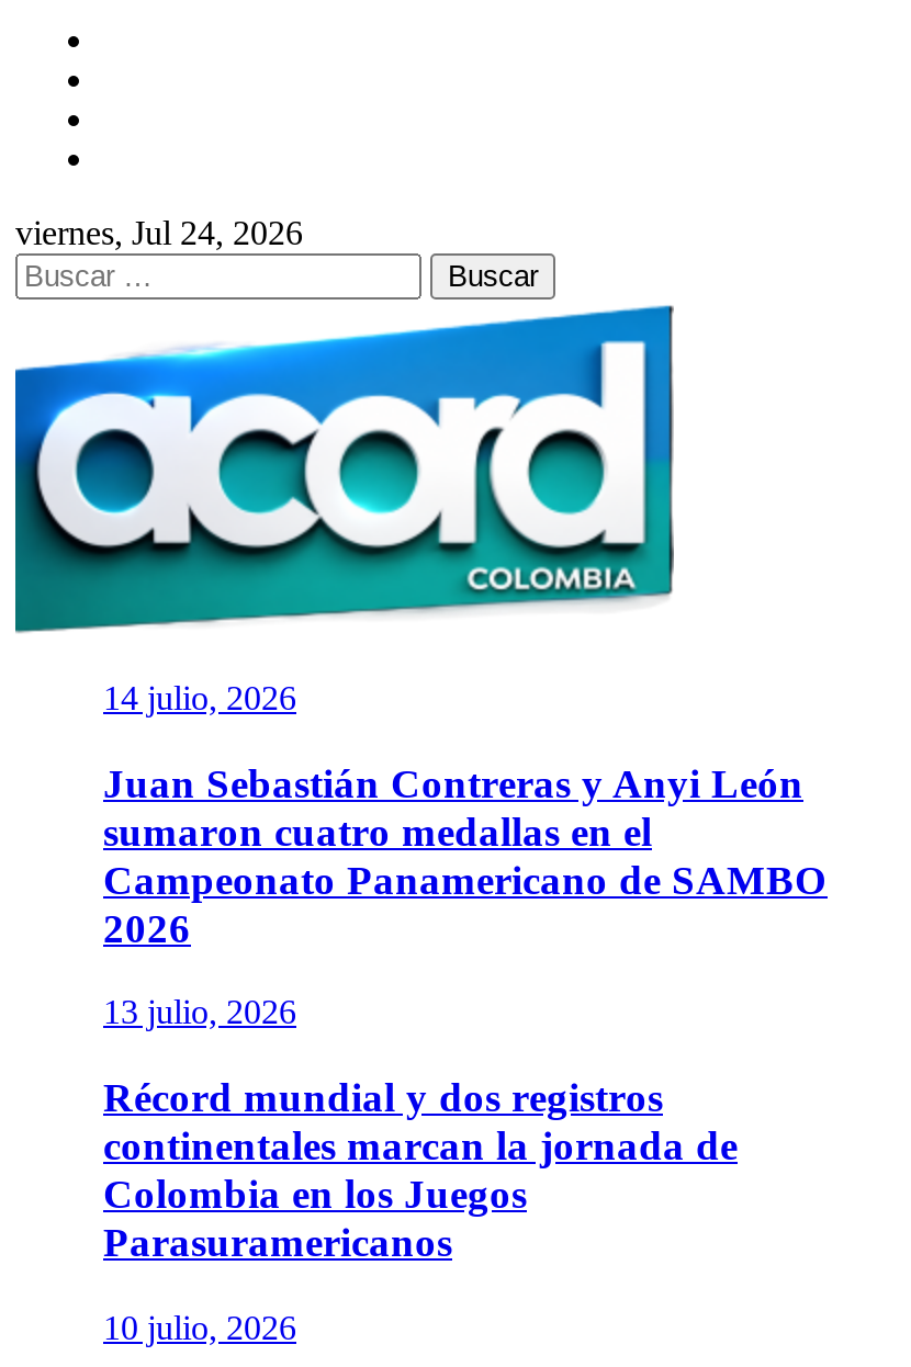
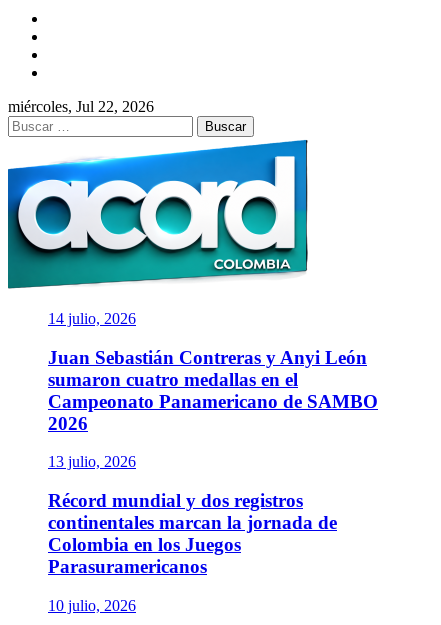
- viernes, Jul 24, 2026
+ miércoles, Jul 22, 2026
